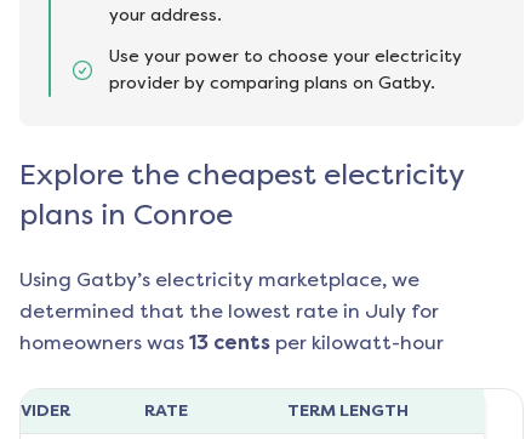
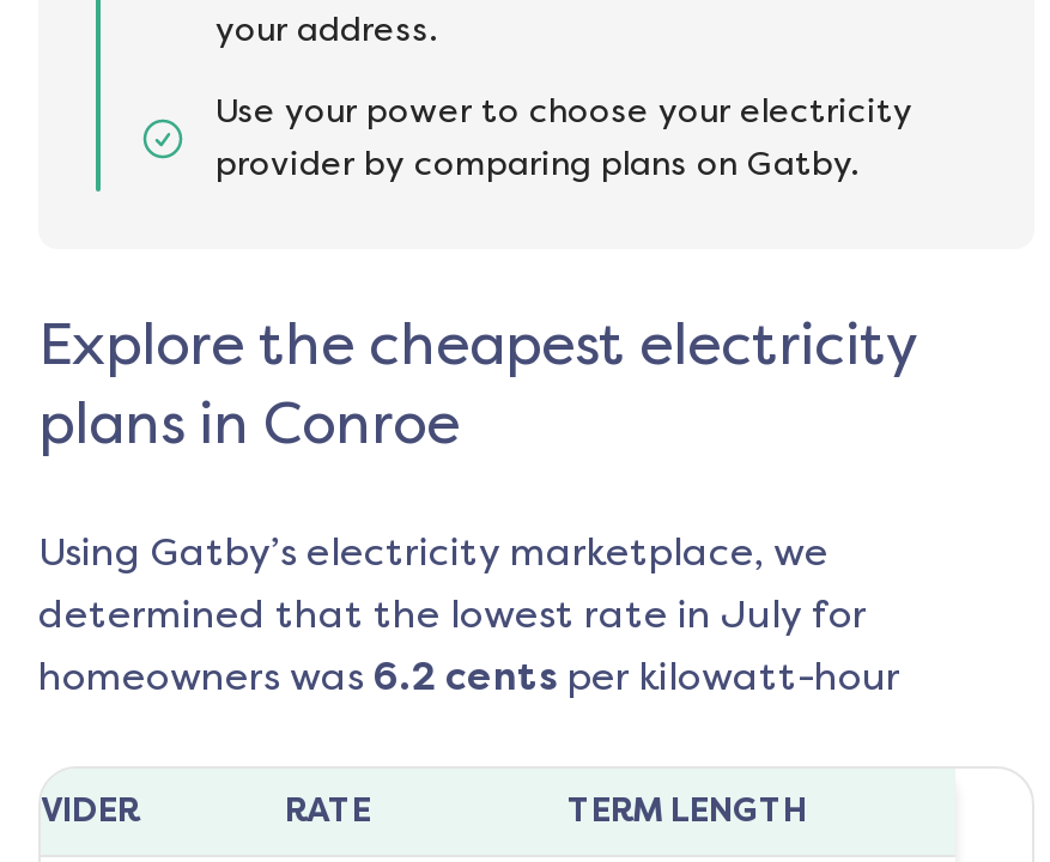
- homeowners was 13 cents per kilowatt-hour
+ homeowners was 6.2 cents per kilowatt-hour
